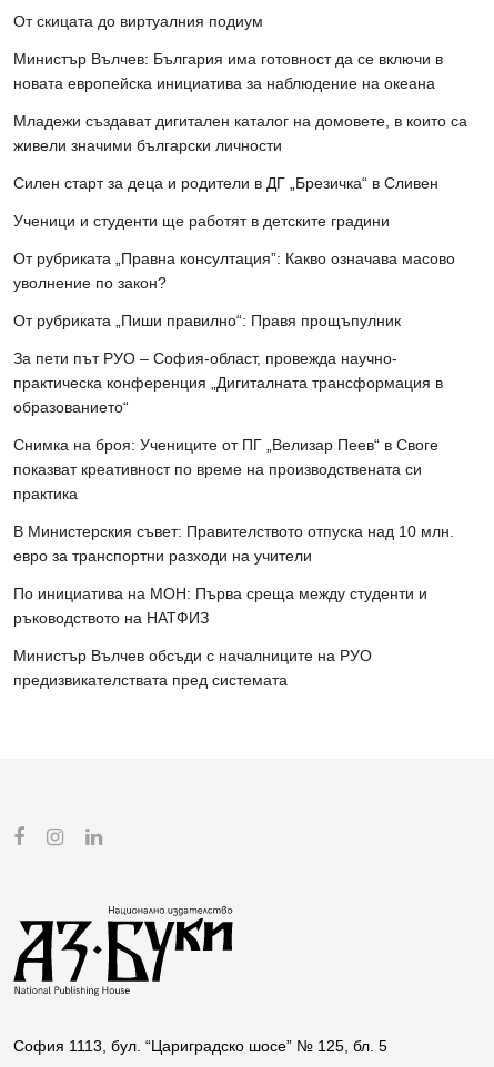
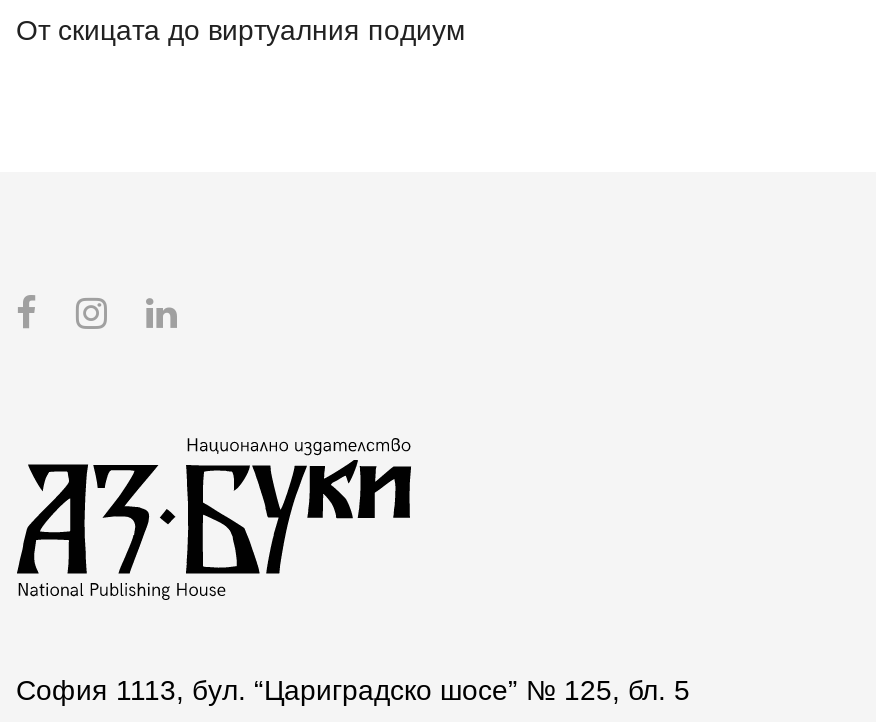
- Министър Вълчев: България има готовност да се включи в
- новата европейска инициатива за наблюдение на океана
- Младежи създават дигитален каталог на домовете, в които са
- живели значими български личности
- Силен старт за деца и родители в ДГ „Брезичка“ в Сливен
- Ученици и студенти ще работят в детските градини
- От рубриката „Правна консултация”: Какво означава масово
- уволнение по закон?
- От рубриката „Пиши правилно“: Правя прощъпулник
- За пети път РУО – София-област, провежда научно-
- практическа конференция „Дигиталната трансформация в
- образованието“
- Снимка на броя: Учениците от ПГ „Велизар Пеев“ в Своге
- показват креативност по време на производствената си
- практика
- В Министерския съвет: Правителството отпуска над 10 млн.
- евро за транспортни разходи на учители
- По инициатива на МОН: Първа среща между студенти и
- ръководството на НАТФИЗ
- Министър Вълчев обсъди с началниците на РУО
- предизвикателствата пред системата
